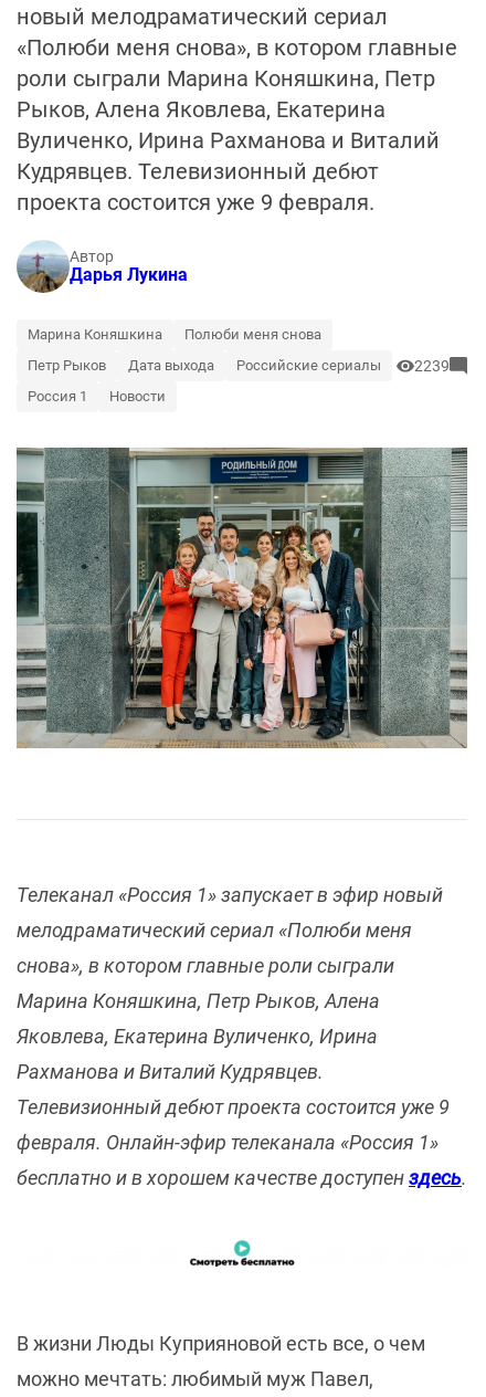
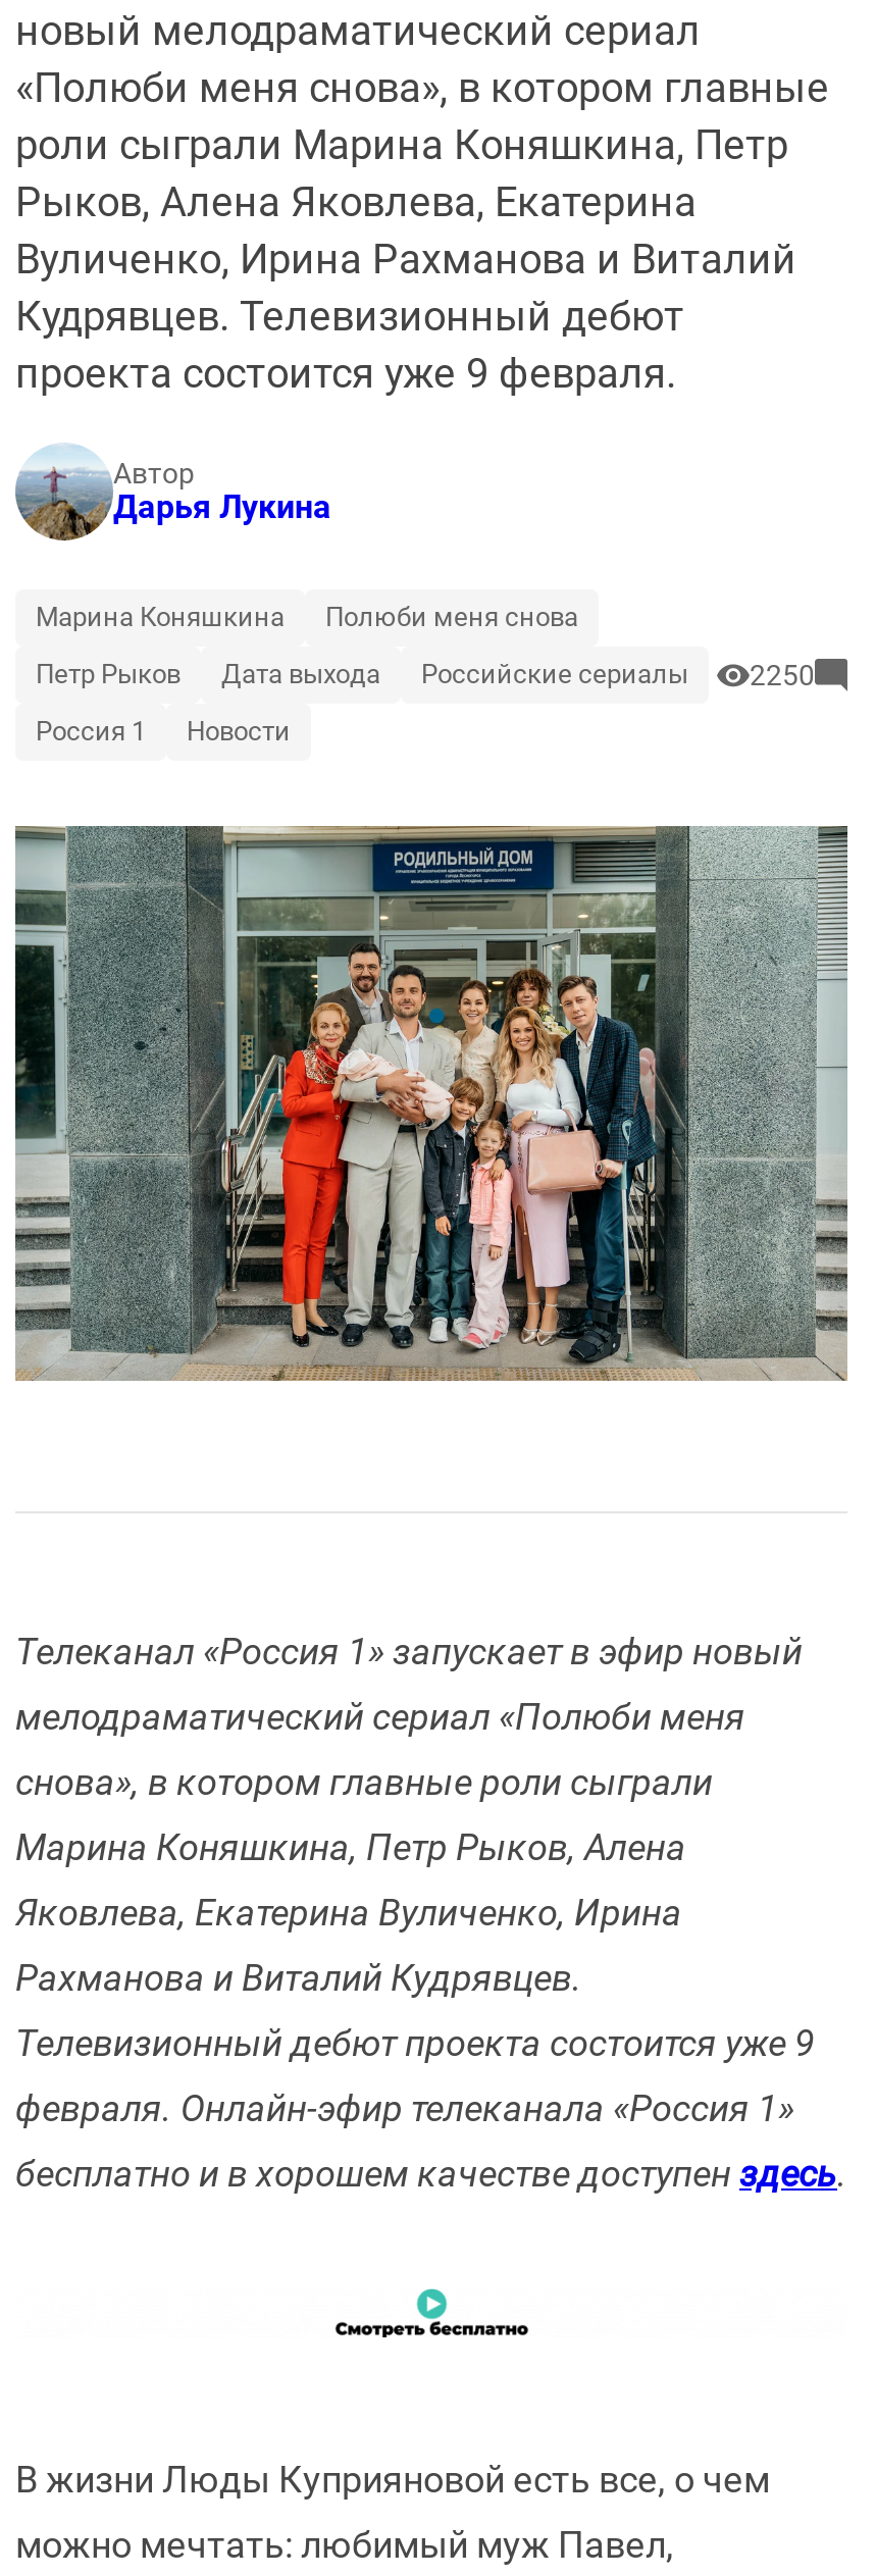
- Петр Рыков Дата выхода Российские сериалы 2239
+ Петр Рыков Дата выхода Российские сериалы 2250
